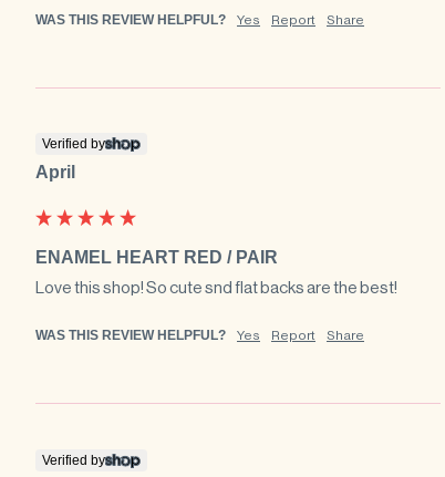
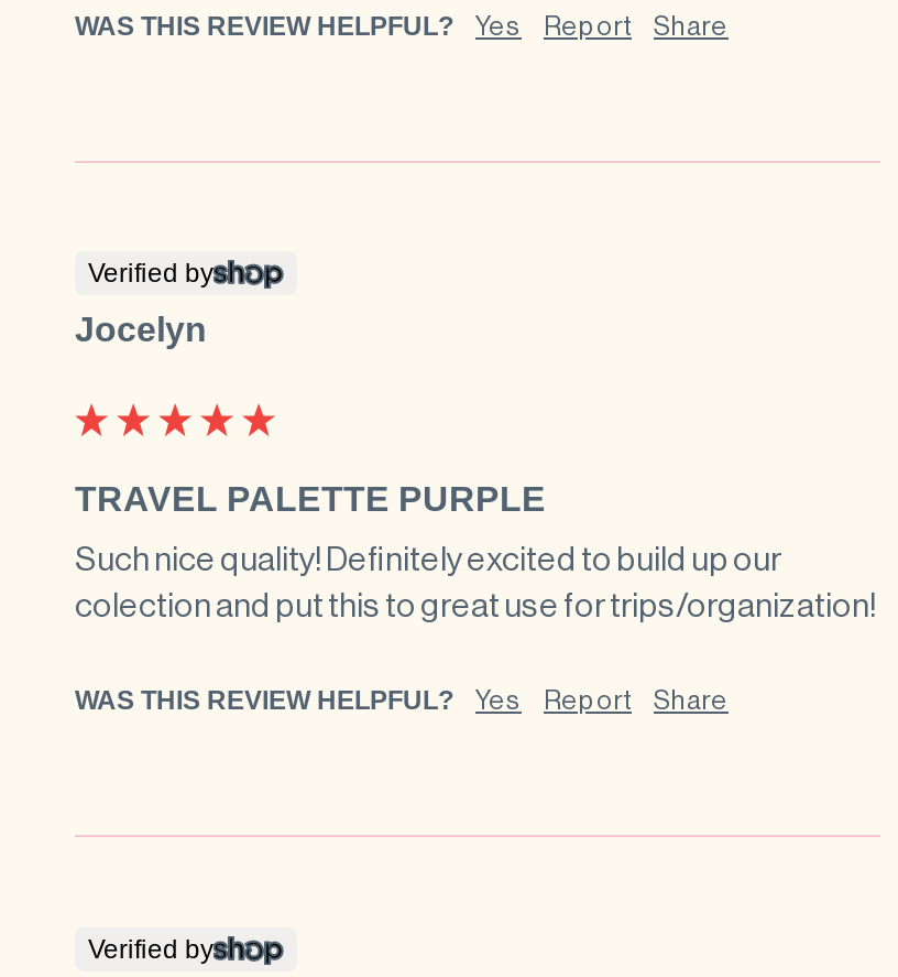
- April
+ Jocelyn

- ENAMEL HEART RED / PAIR
+ TRAVEL PALETTE PURPLE

- Love this shop! So cute snd flat backs are the best!
+ Such nice quality! Definitely excited to build up our
+ colection and put this to great use for trips/organization!
